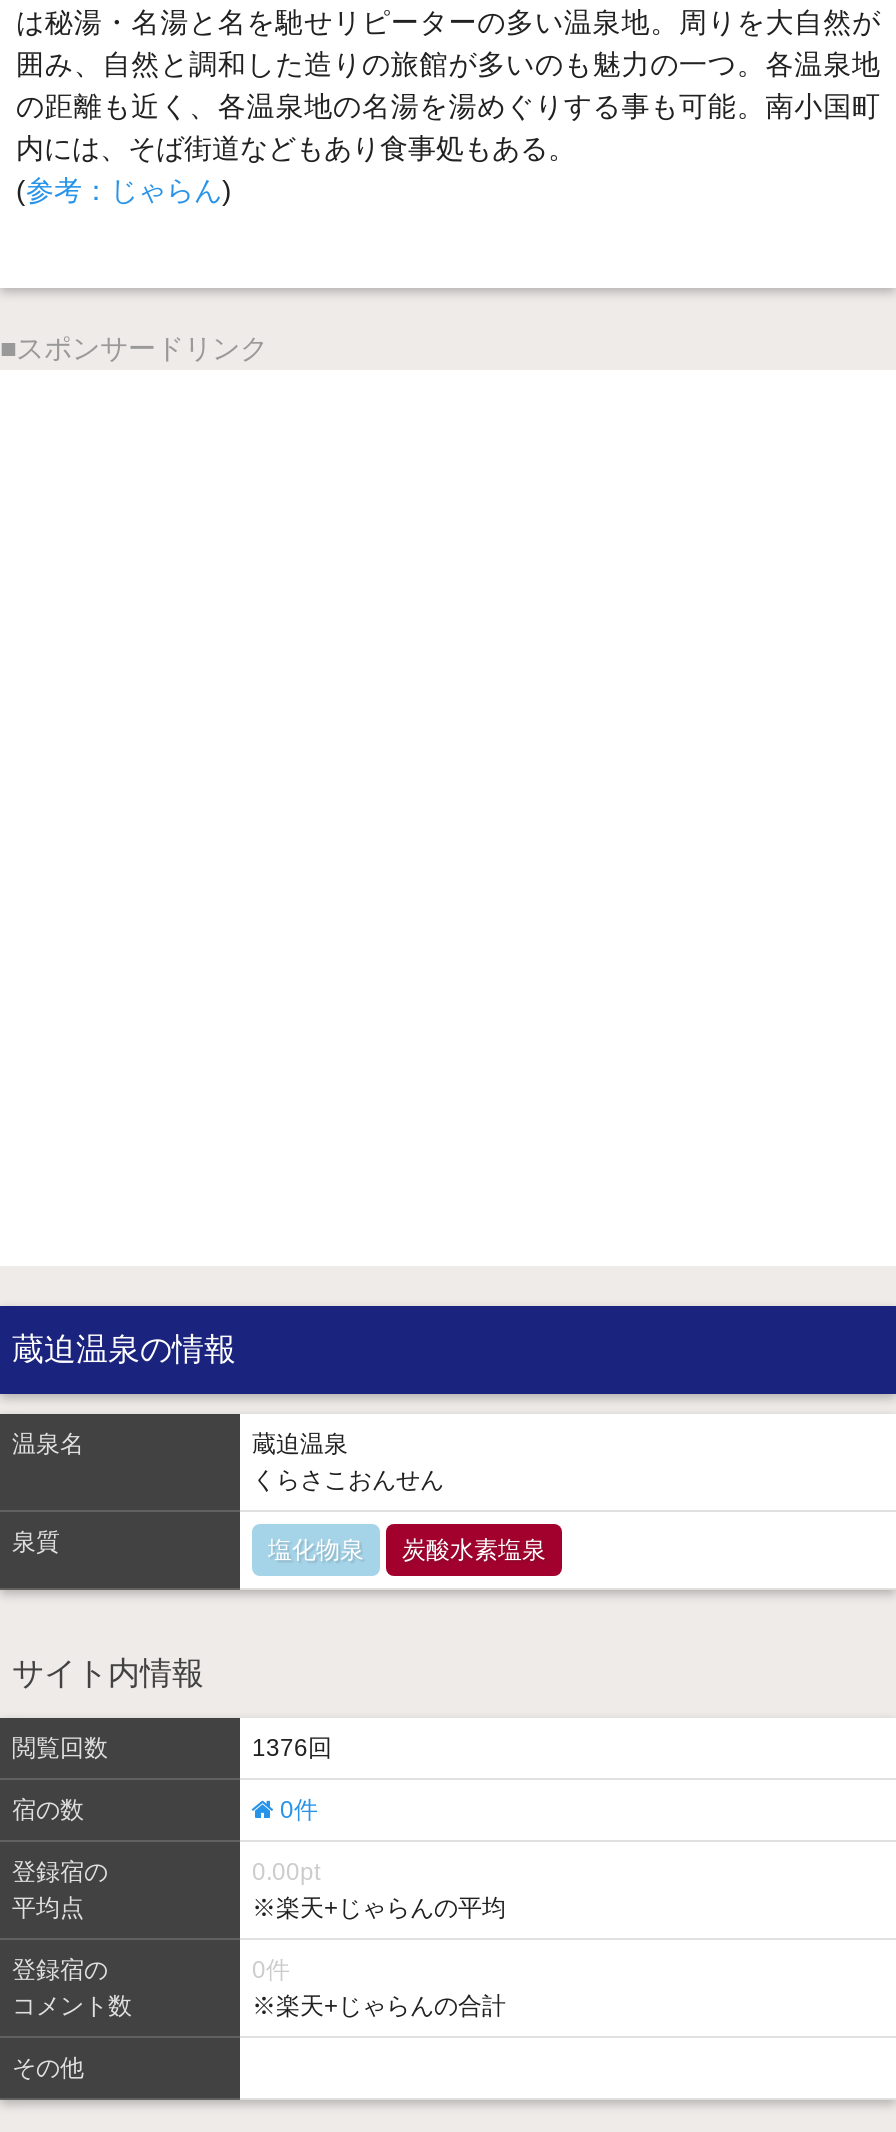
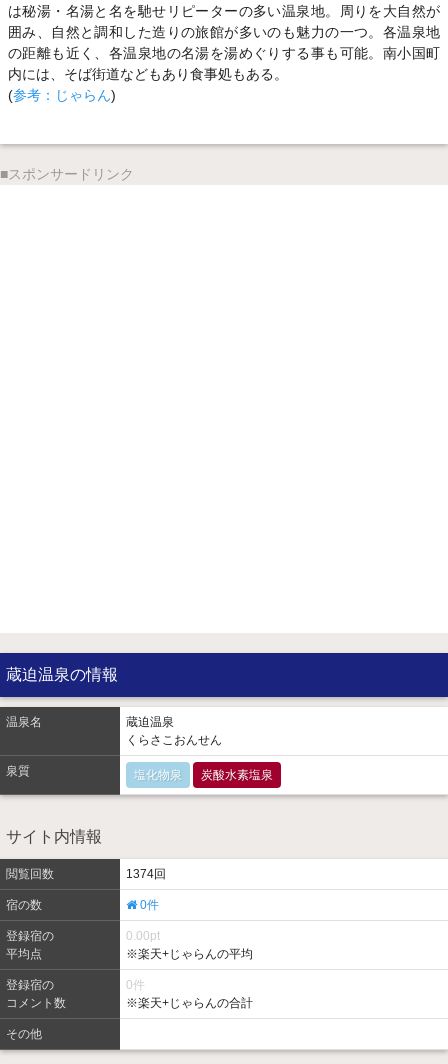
- 1376回
+ 1374回
